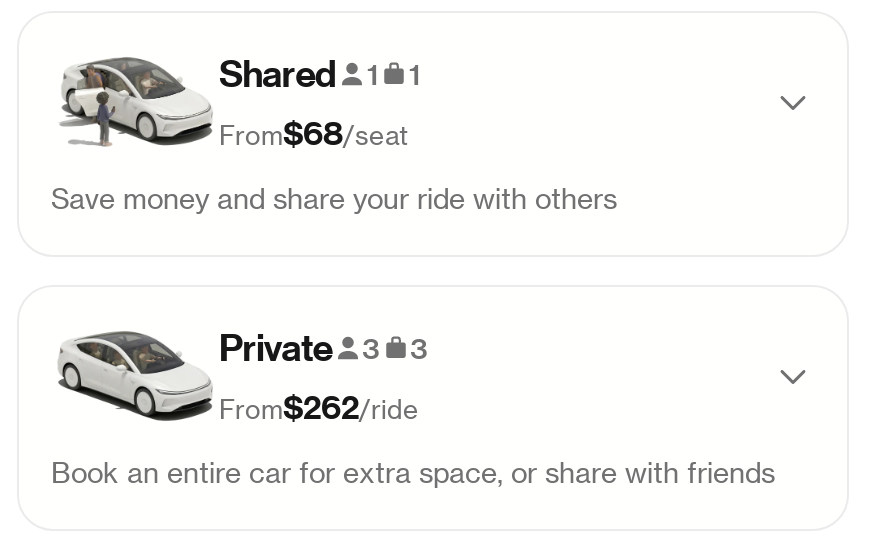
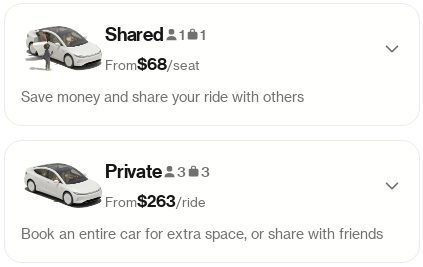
- From$262/ride
+ From$263/ride
